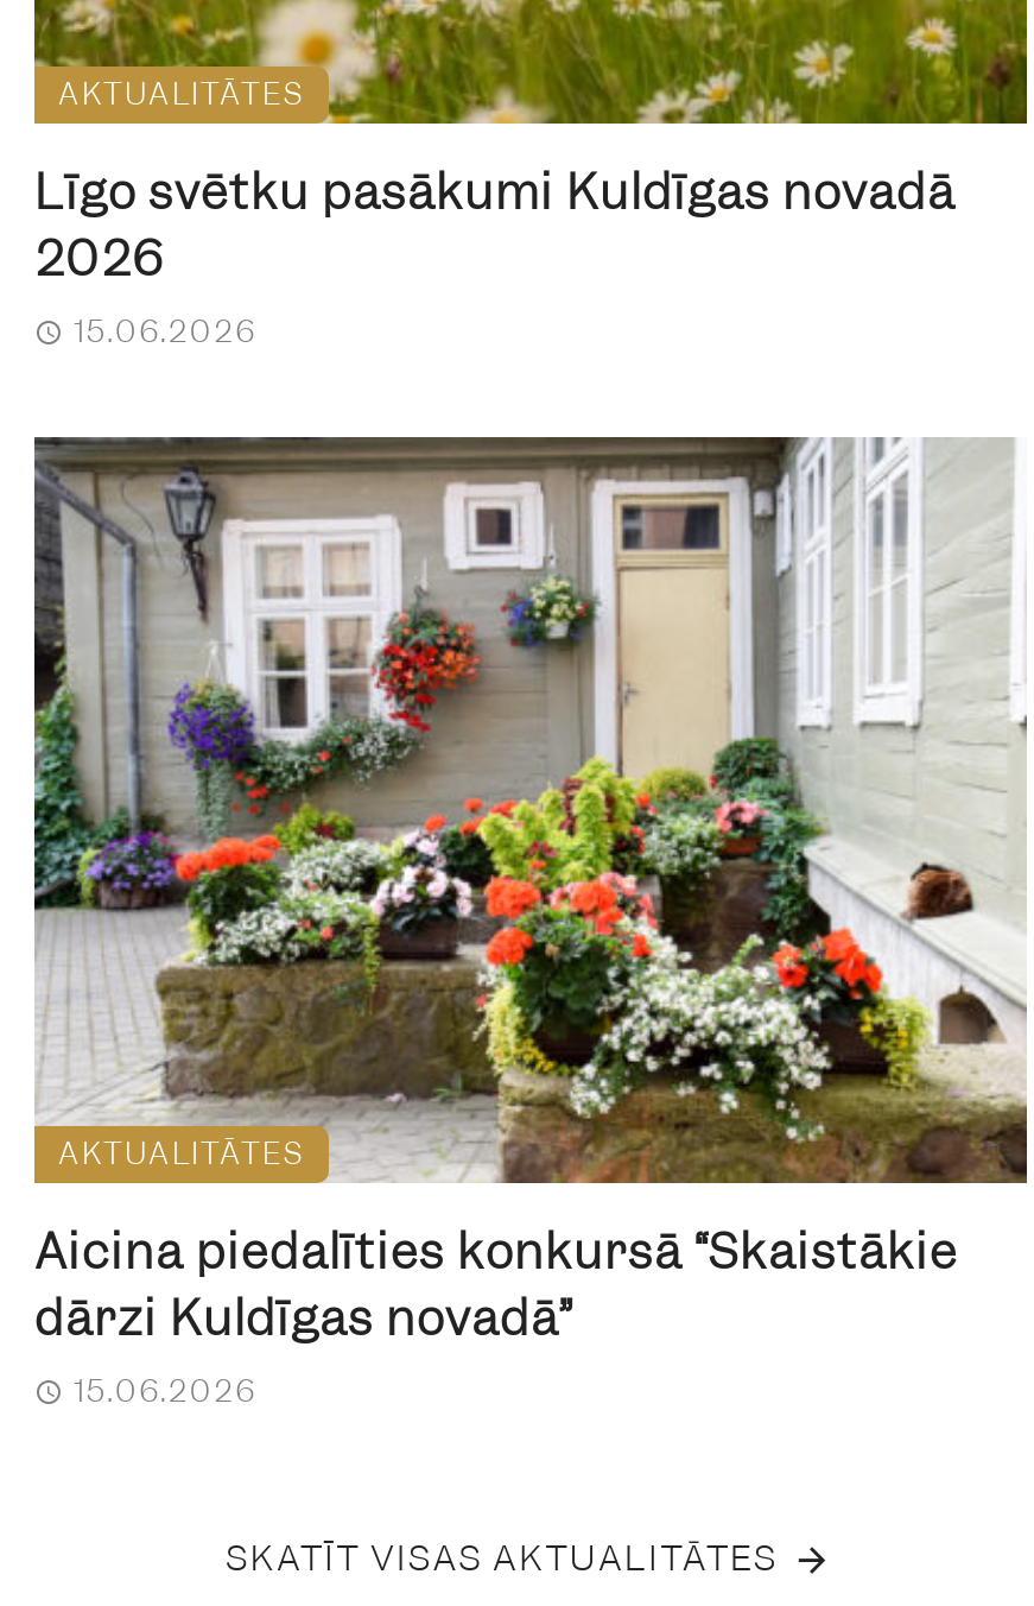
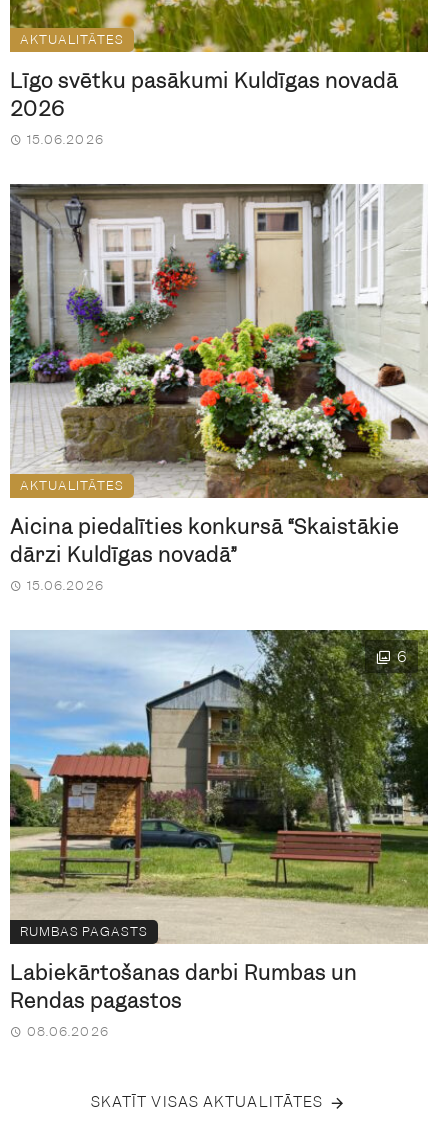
+ [image]
+ 6

+ RUMBAS PAGASTS
+ Labiekārtošanas darbi Rumbas un
+ Rendas pagastos
+ 08.06.2026
